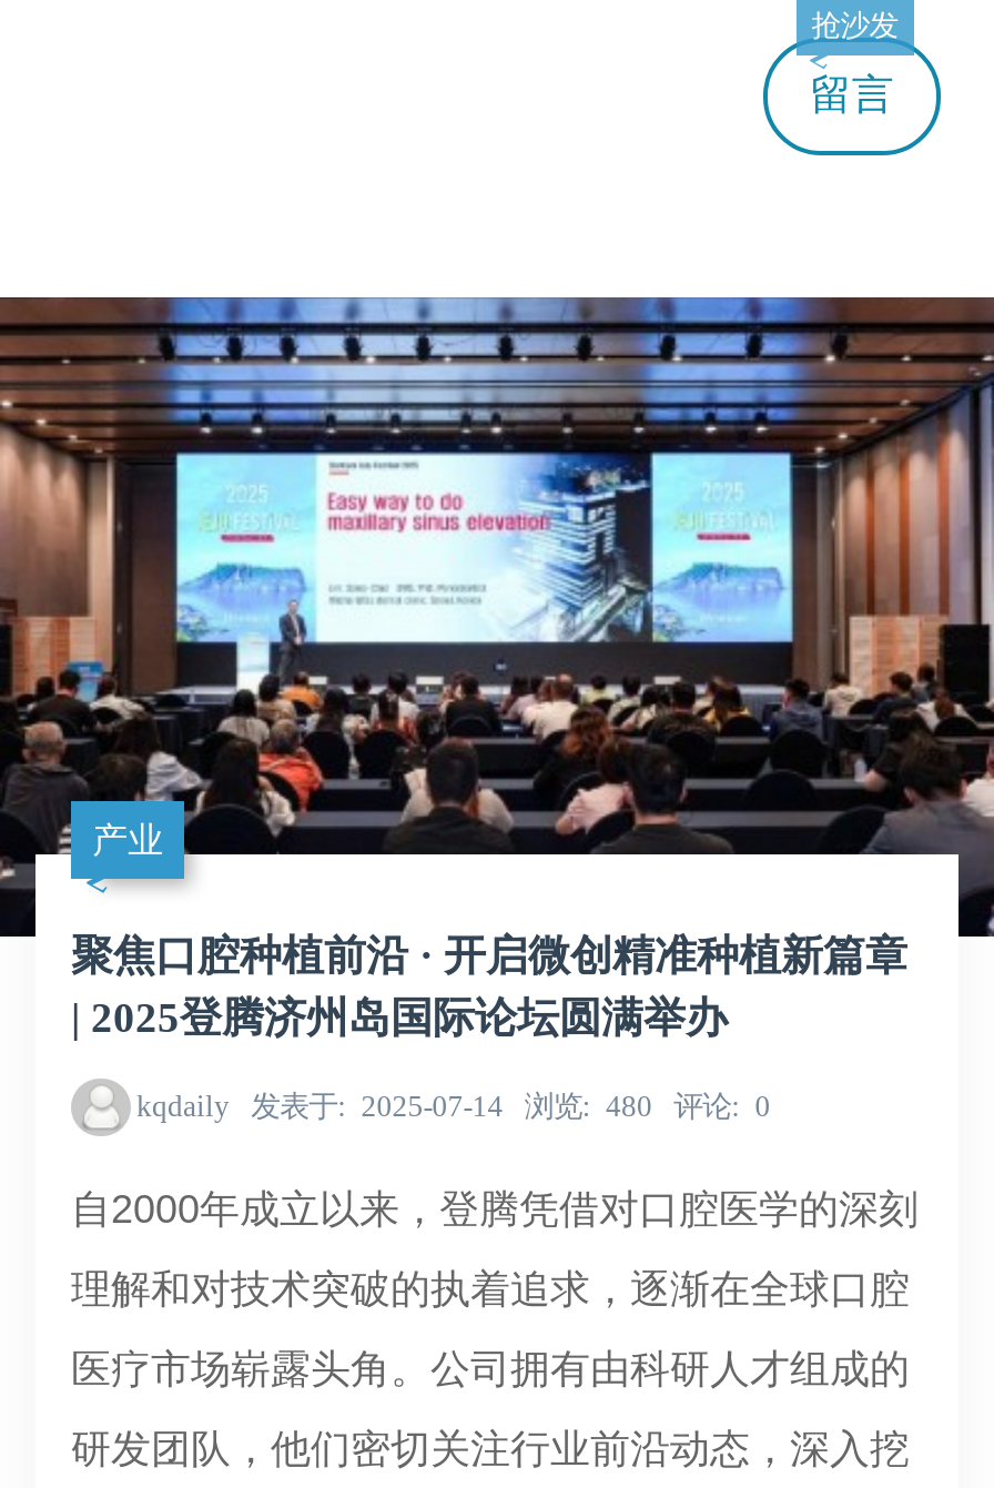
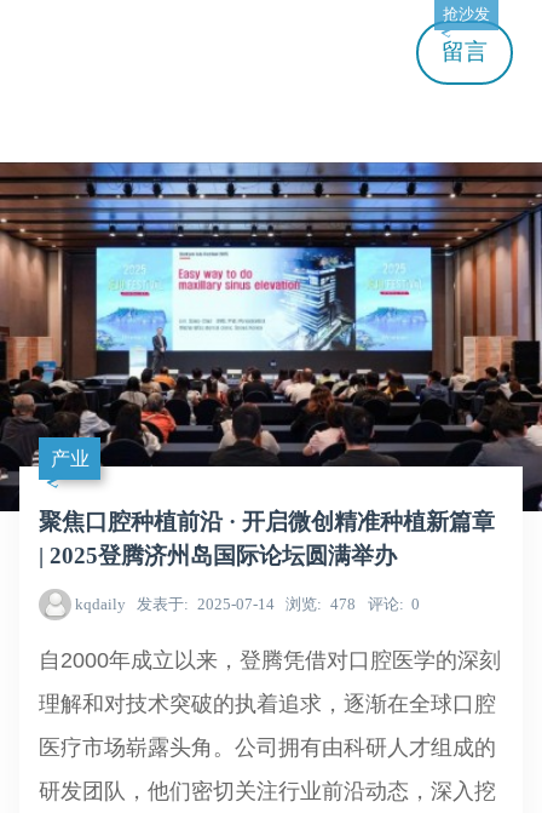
- kqdaily 发表于 2025-07-14 浏览 480 评论 0
+ kqdaily 发表于 2025-07-14 浏览 478 评论 0
